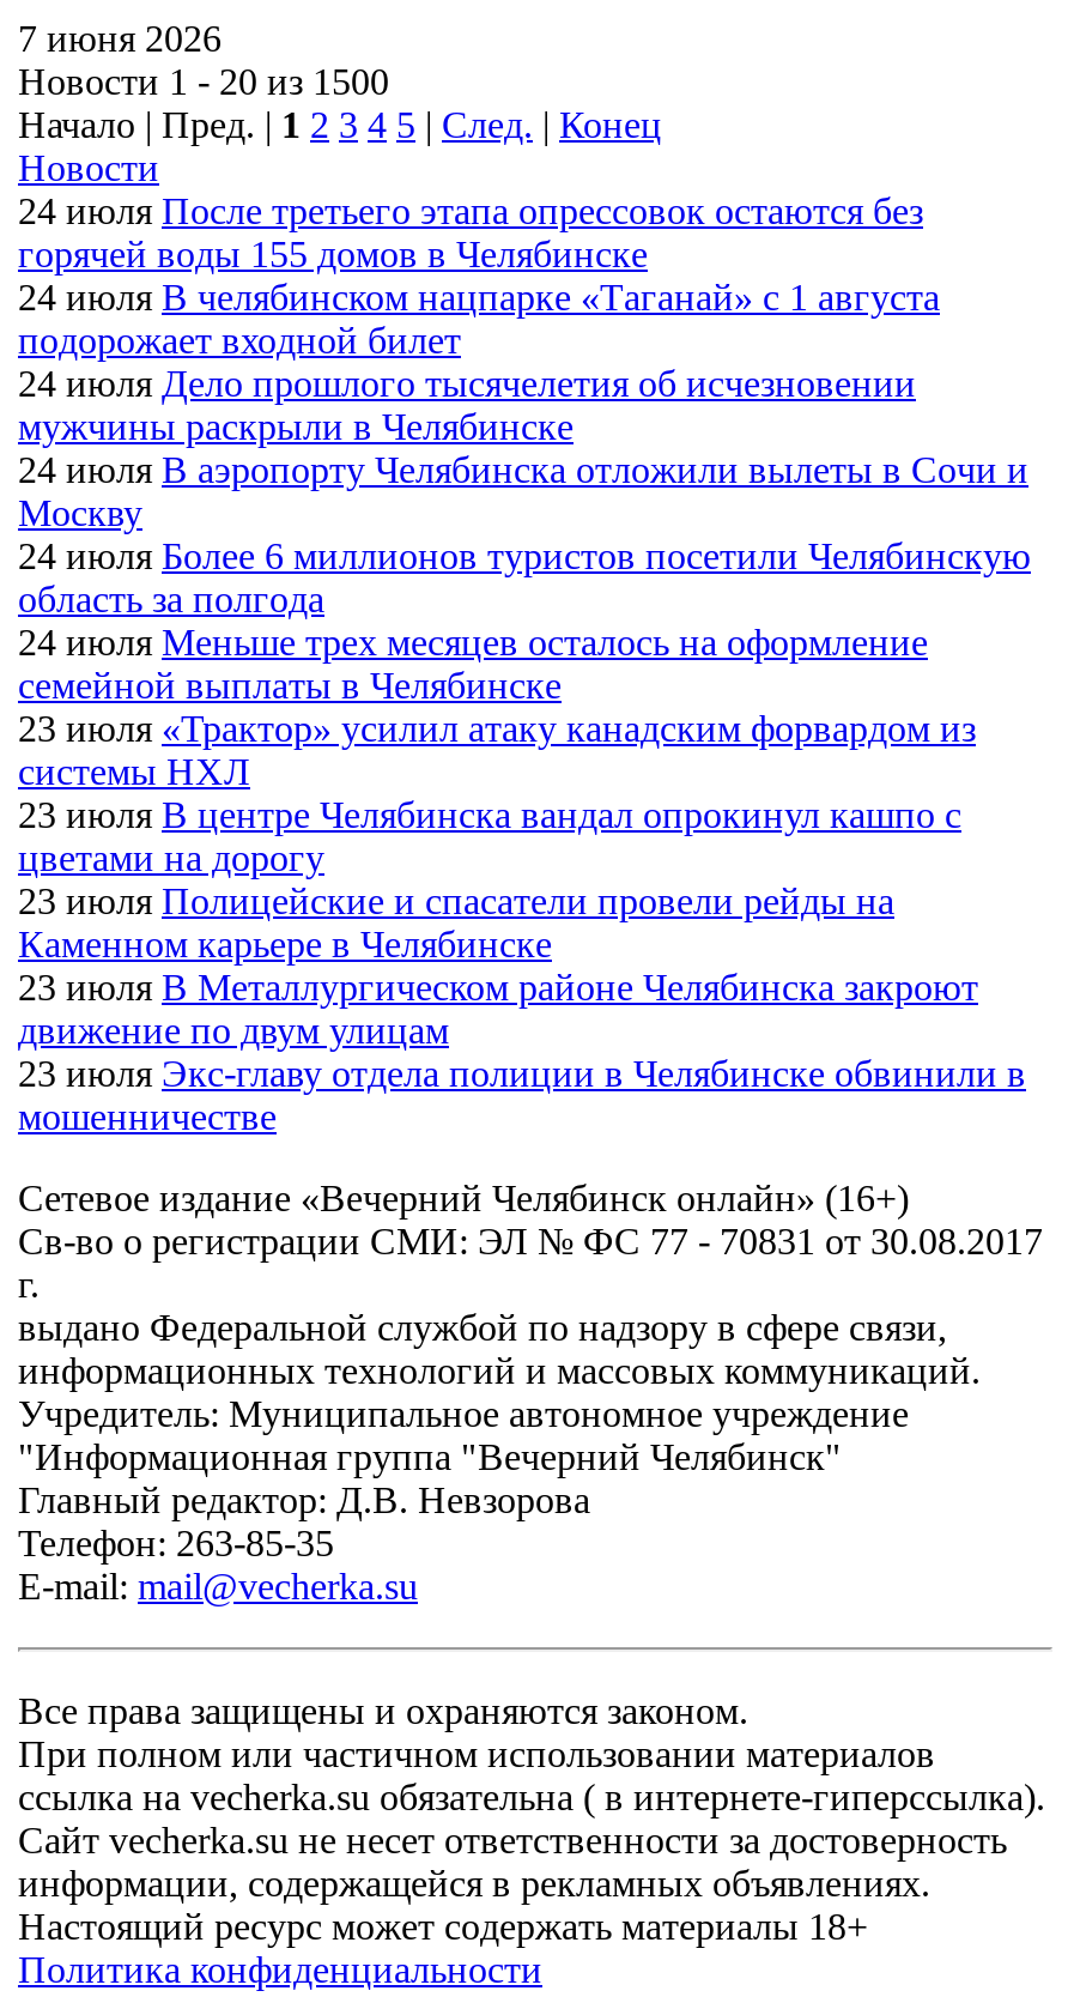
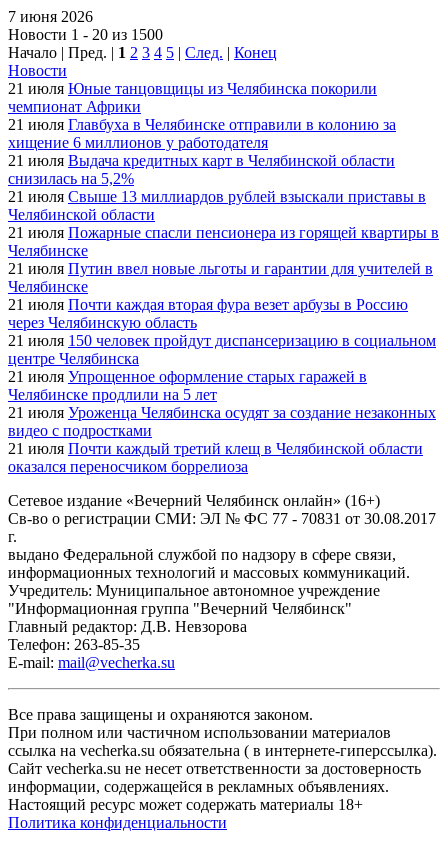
- 24 июля После третьего этапа опрессовок остаются без
- горячей воды 155 домов в Челябинске
- 24 июля В челябинском нацпарке «Таганай» с 1 августа
- подорожает входной билет
- 24 июля Дело прошлого тысячелетия об исчезновении
- мужчины раскрыли в Челябинске
- 24 июля В аэропорту Челябинска отложили вылеты в Сочи и
- Москву
- 24 июля Более 6 миллионов туристов посетили Челябинскую
- область за полгода
- 24 июля Меньше трех месяцев осталось на оформление
- семейной выплаты в Челябинске
- 23 июля «Трактор» усилил атаку канадским форвардом из
- системы НХЛ
- 23 июля В центре Челябинска вандал опрокинул кашпо с
- цветами на дорогу
- 23 июля Полицейские и спасатели провели рейды на
- Каменном карьере в Челябинске
- 23 июля В Металлургическом районе Челябинска закроют
- движение по двум улицам
- 23 июля Экс-главу отдела полиции в Челябинске обвинили в
- мошенничестве
+ 21 июля Юные танцовщицы из Челябинска покорили
+ чемпионат Африки
+ 21 июля Главбуха в Челябинске отправили в колонию за
+ хищение 6 миллионов у работодателя
+ 21 июля Выдача кредитных карт в Челябинской области
+ снизилась на 5,2%
+ 21 июля Свыше 13 миллиардов рублей взыскали приставы в
+ Челябинской области
+ 21 июля Пожарные спасли пенсионера из горящей квартиры в
+ Челябинске
+ 21 июля Путин ввел новые льготы и гарантии для учителей в
+ Челябинске
+ 21 июля Почти каждая вторая фура везет арбузы в Россию
+ через Челябинскую область
+ 21 июля 150 человек пройдут диспансеризацию в социальном
+ центре Челябинска
+ 21 июля Упрощенное оформление старых гаражей в
+ Челябинске продлили на 5 лет
+ 21 июля Уроженца Челябинска осудят за создание незаконных
+ видео с подростками
+ 21 июля Почти каждый третий клещ в Челябинской области
+ оказался переносчиком боррелиоза
